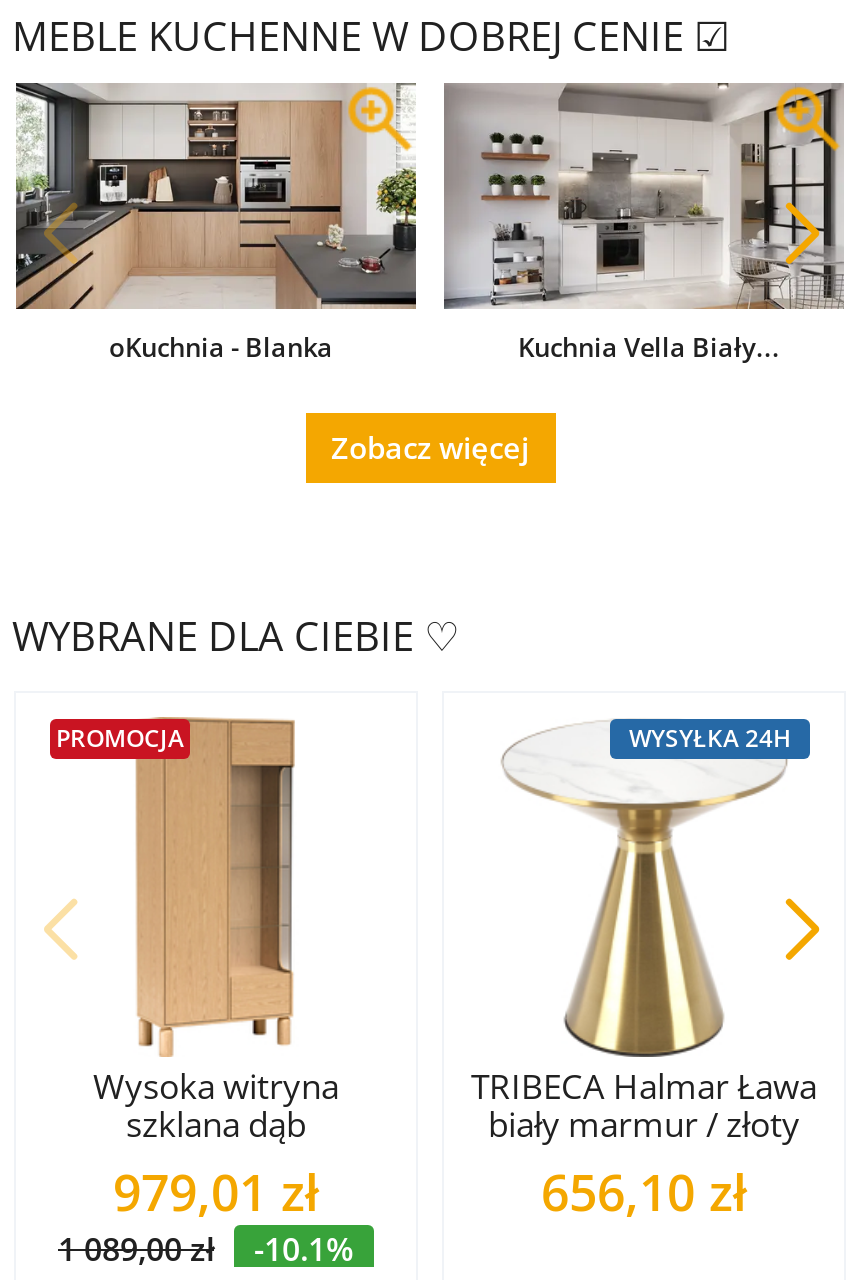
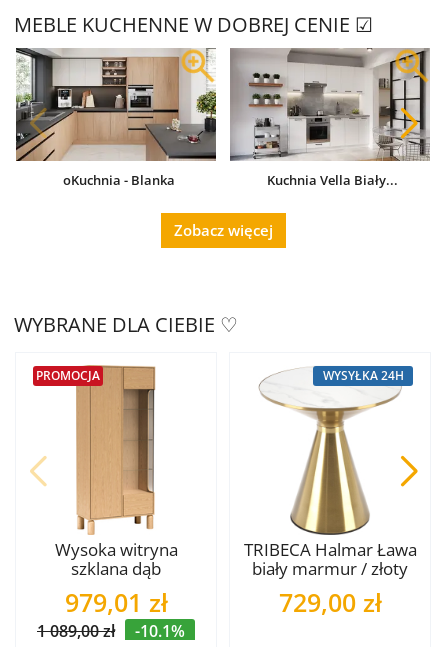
- 656,10 zł
+ 729,00 zł
